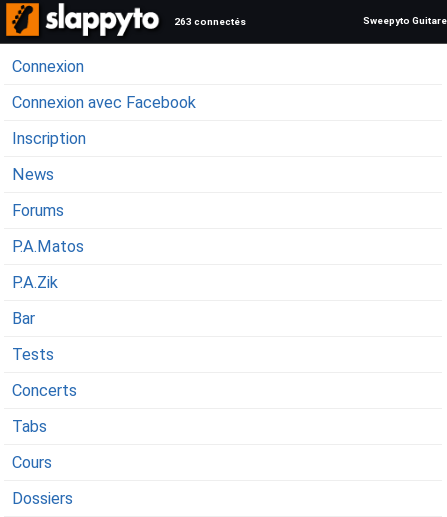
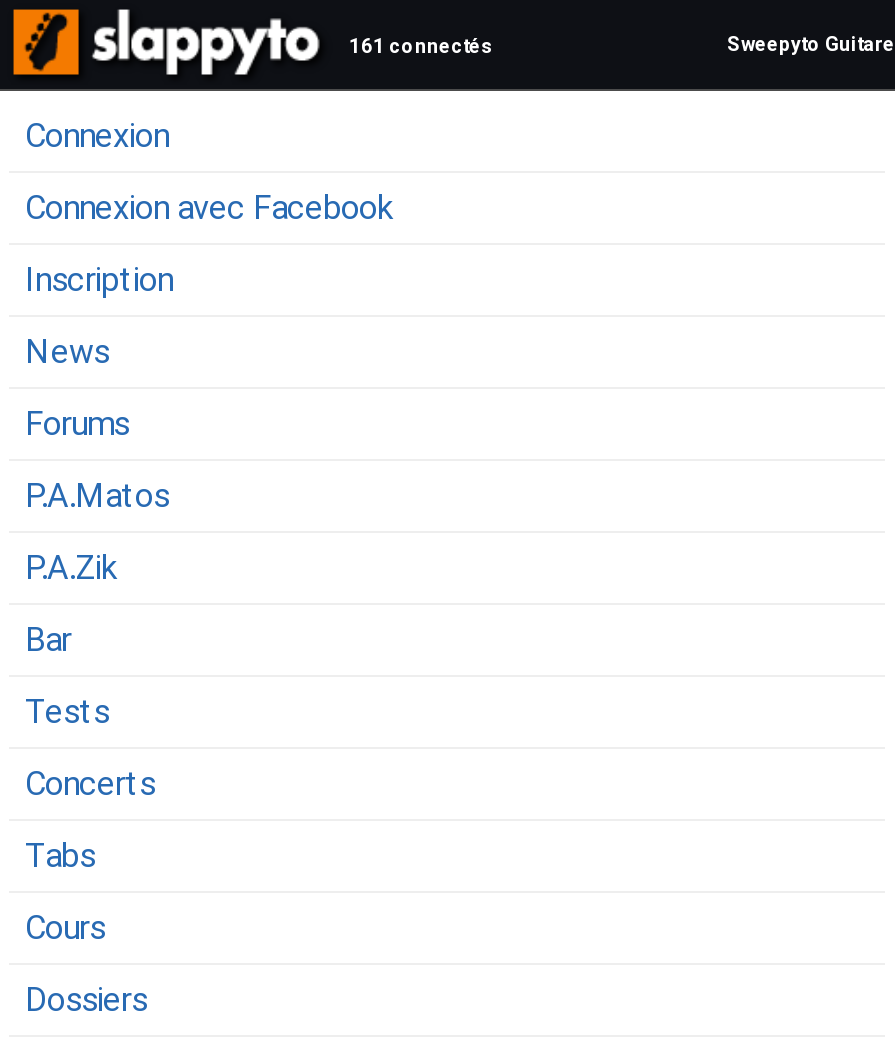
- 263 connectés
+ 161 connectés
